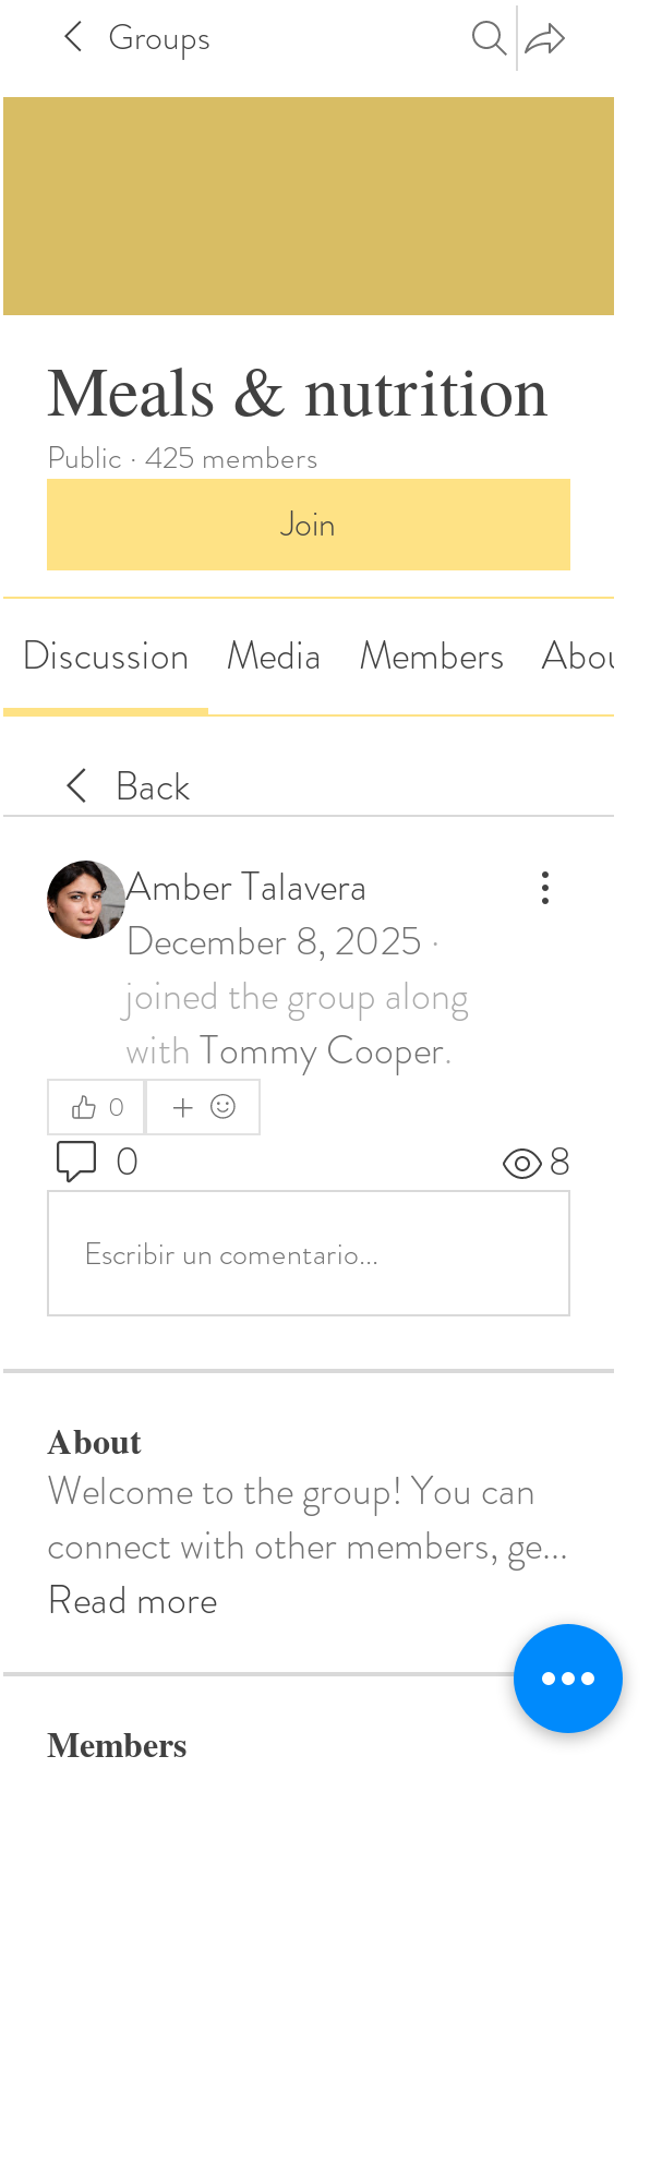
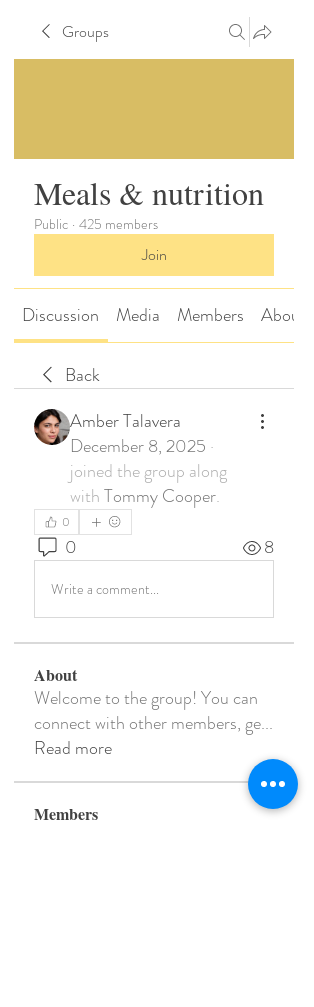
- Escribir un comentario...
+ Write a comment...
